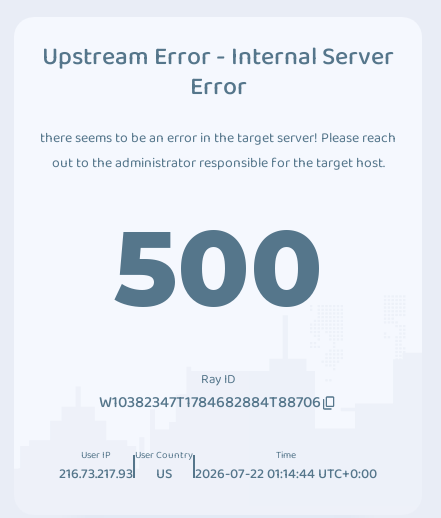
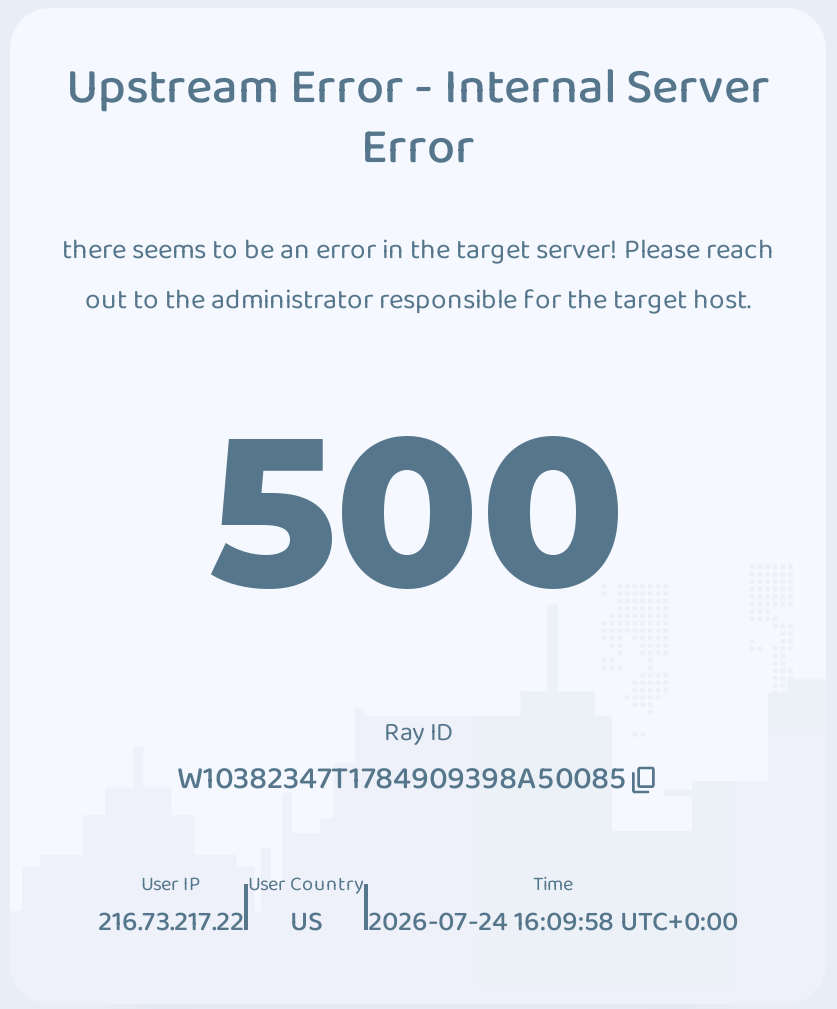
- W10382347T1784682884T88706
+ W10382347T1784909398A50085

- 216.73.217.93
+ 216.73.217.22

- 2026-07-22 01:14:44 UTC+0:00
+ 2026-07-24 16:09:58 UTC+0:00
